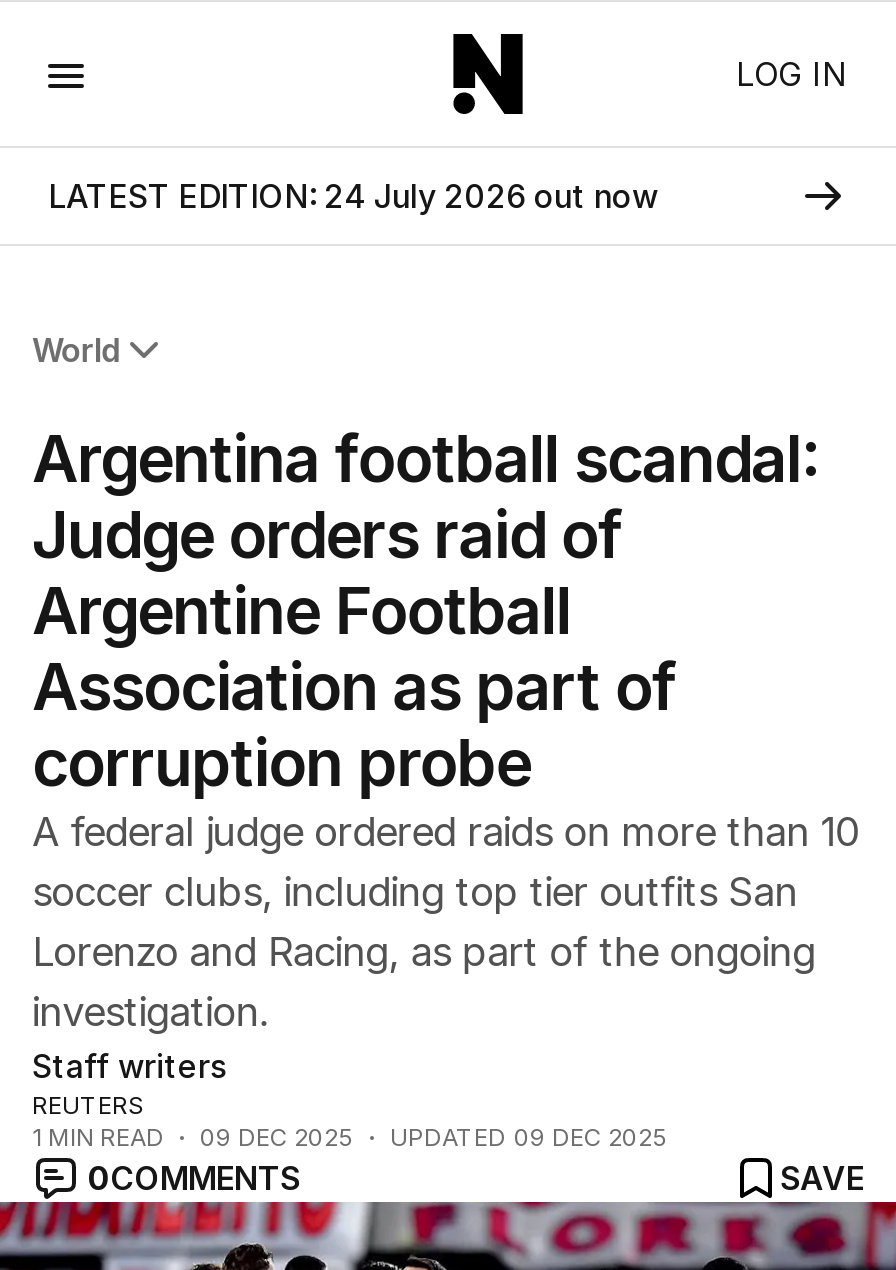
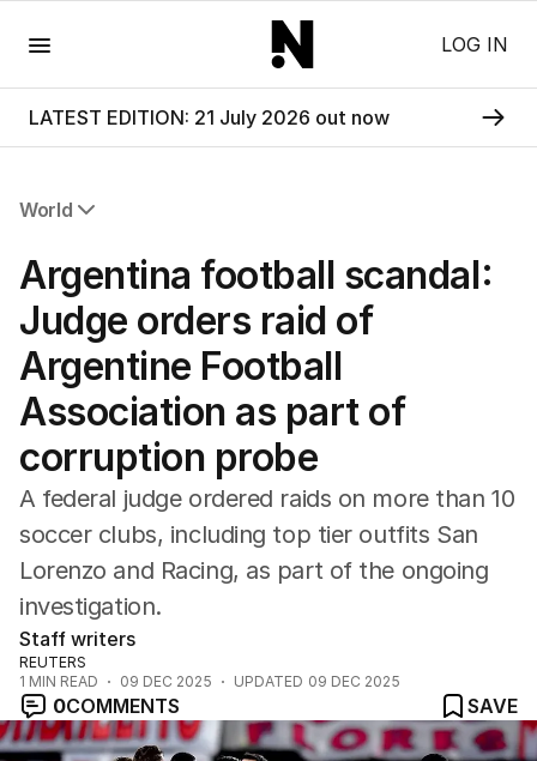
- LATEST EDITION: 24 July 2026 out now
+ LATEST EDITION: 21 July 2026 out now
